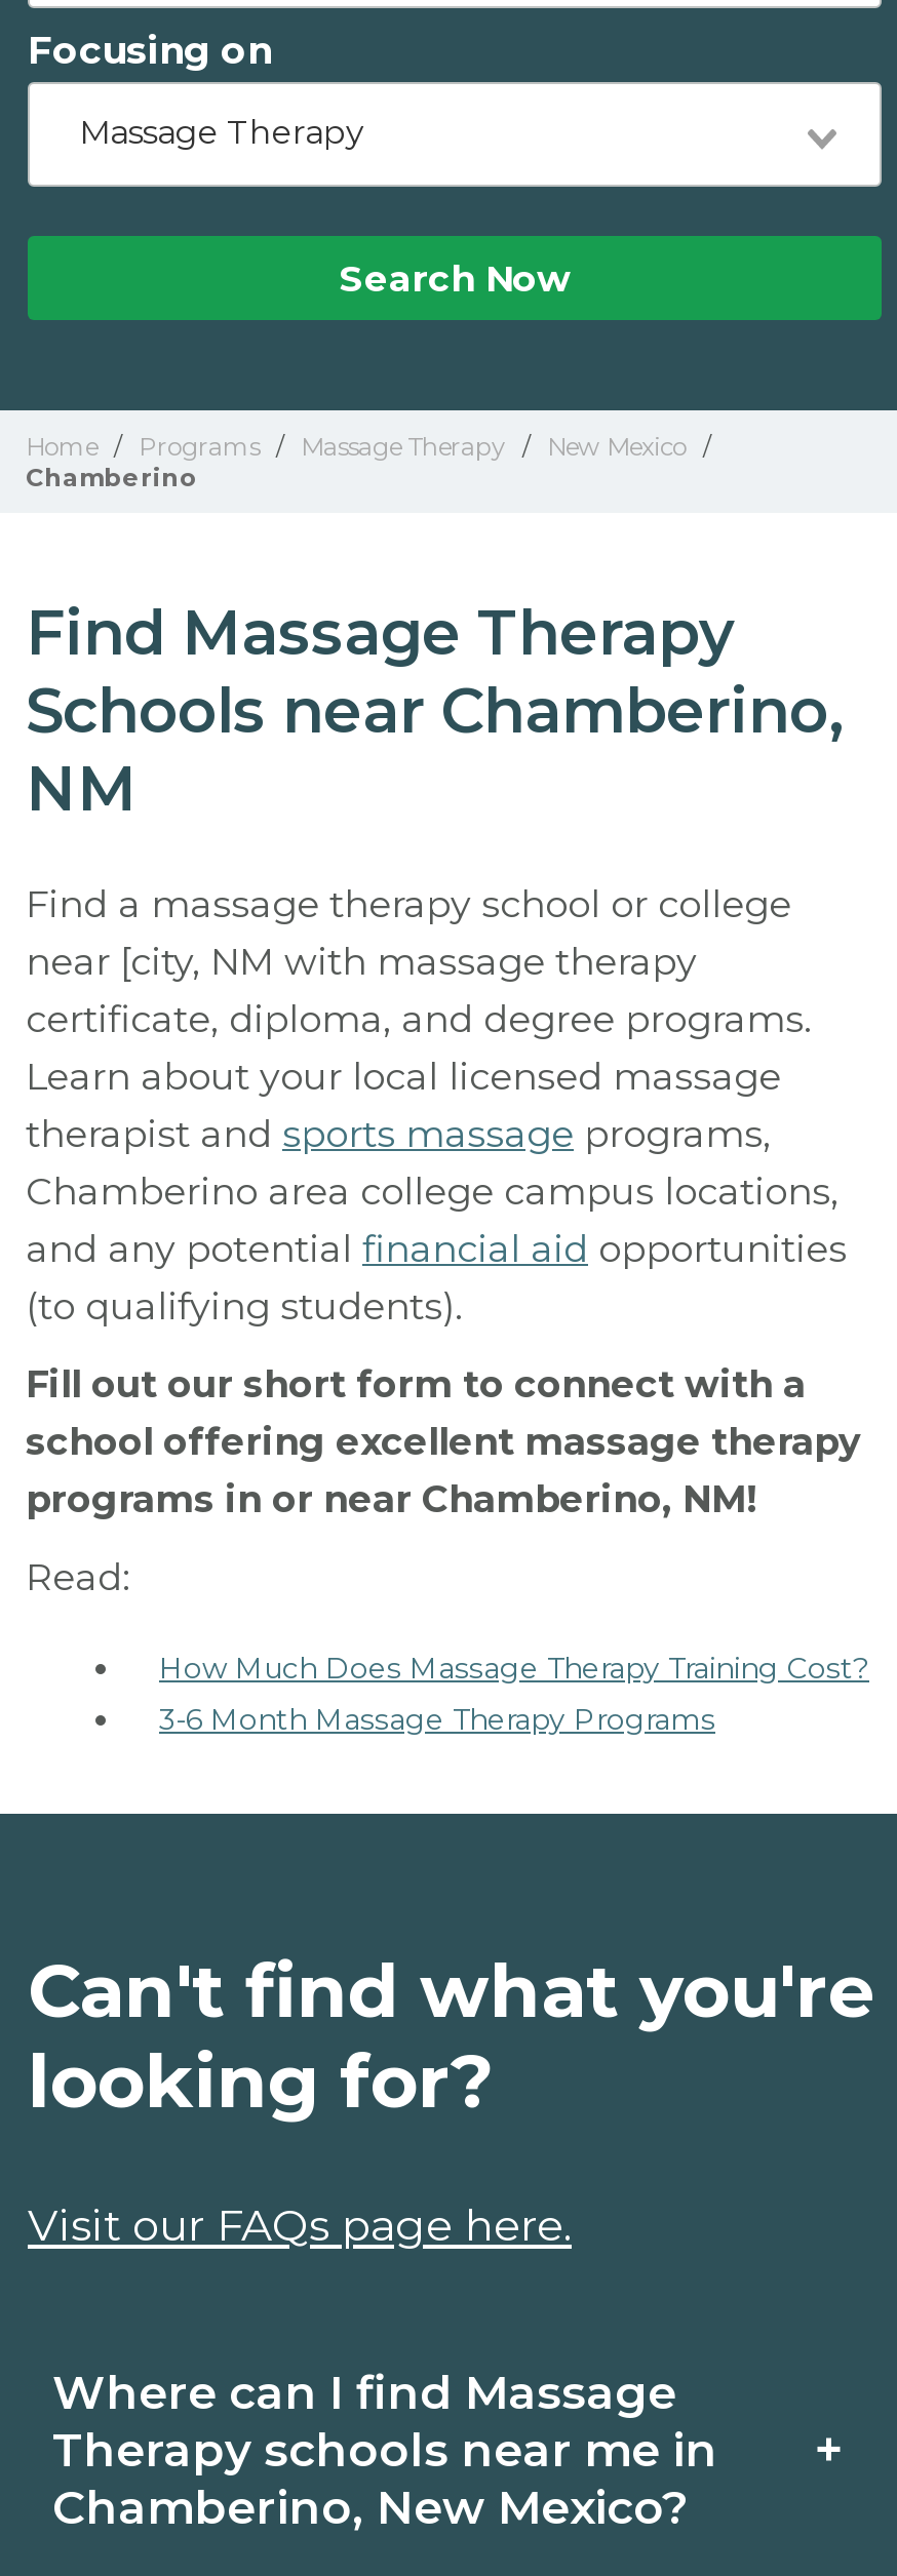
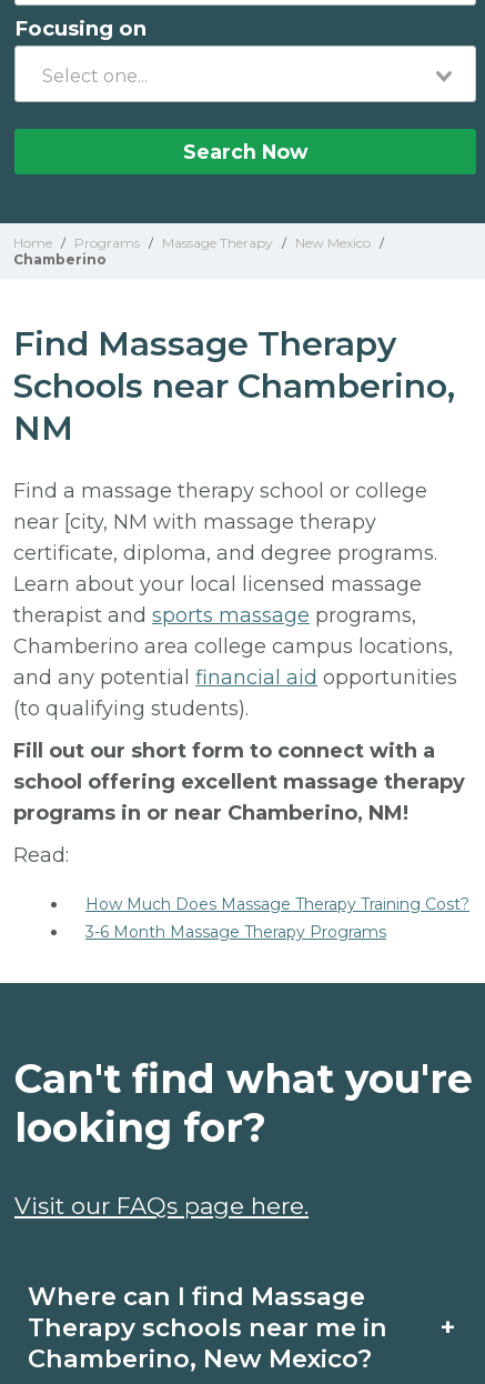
- Massage Therapy
